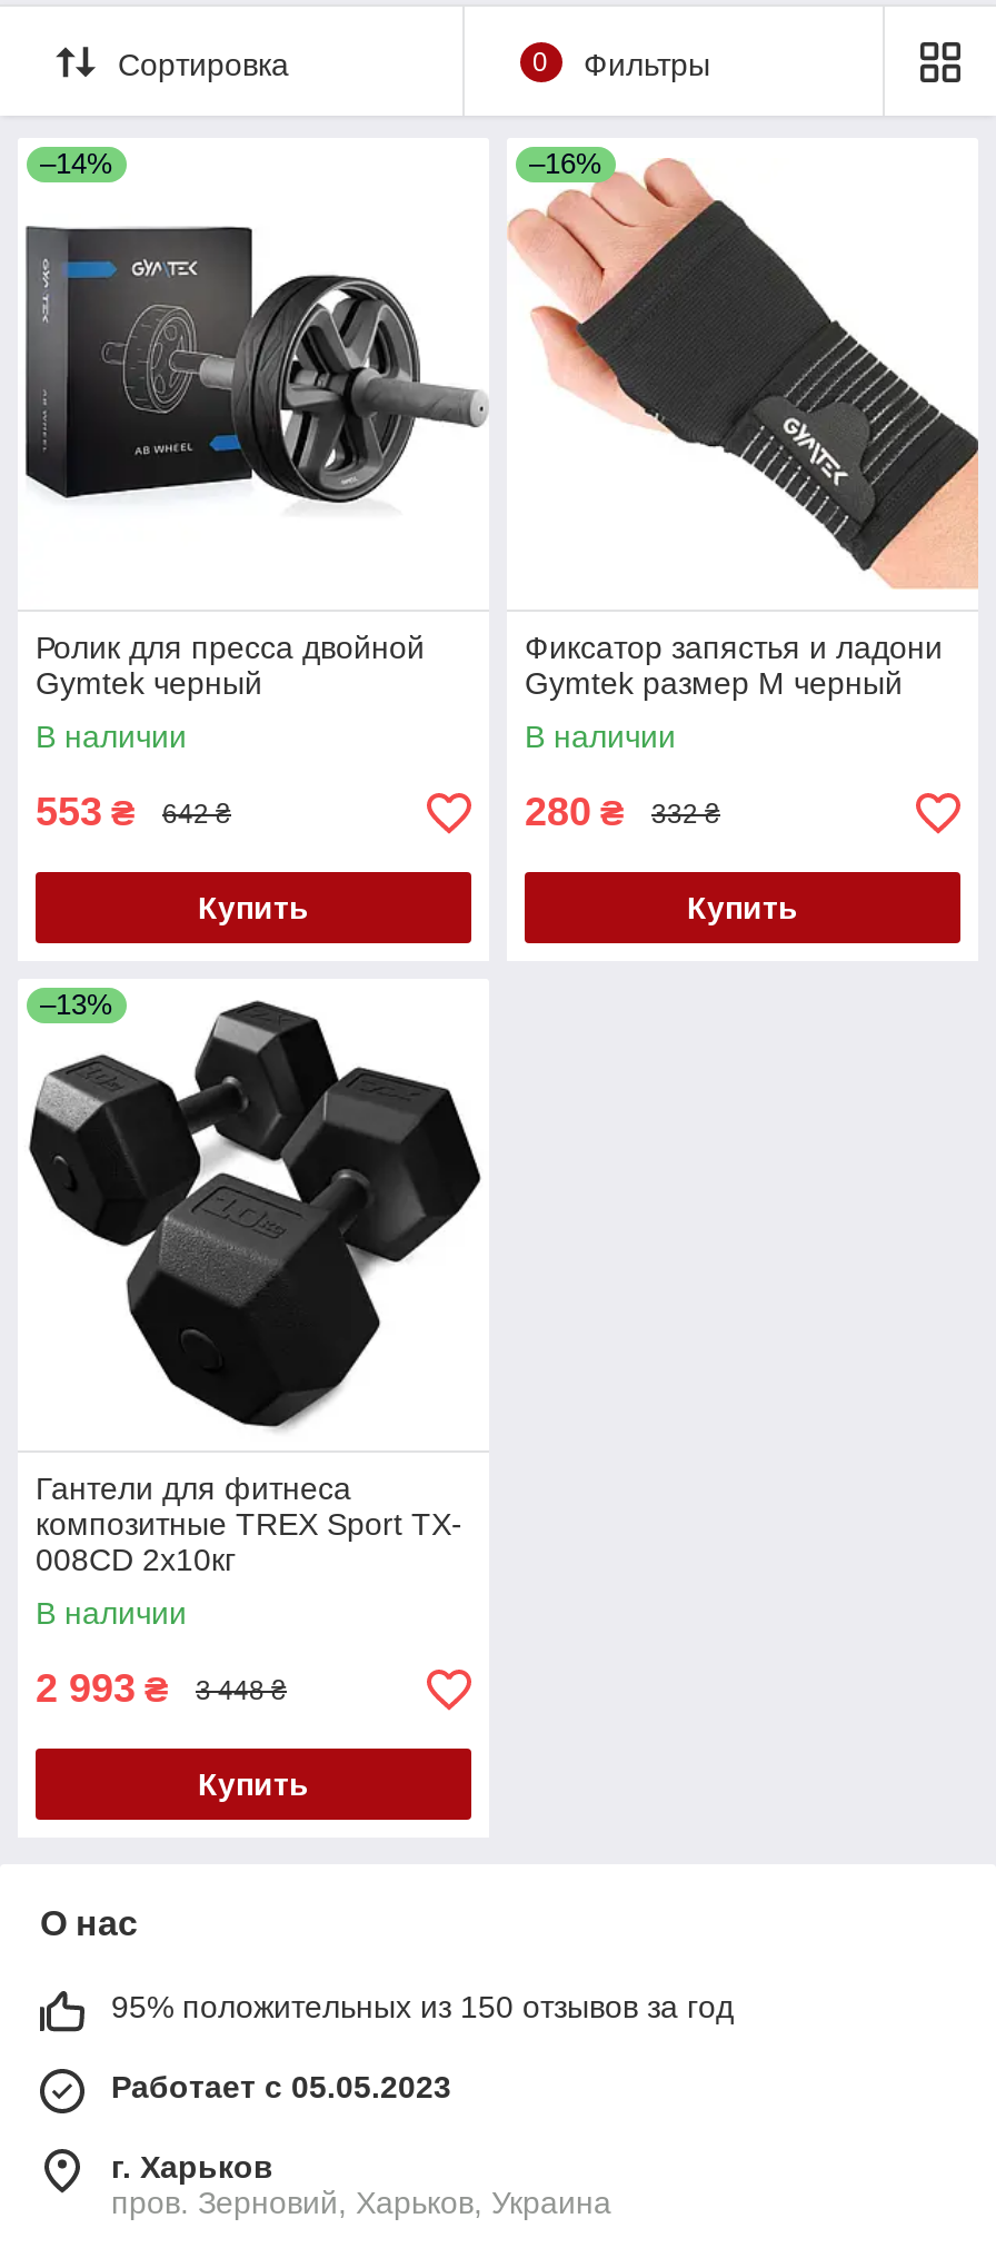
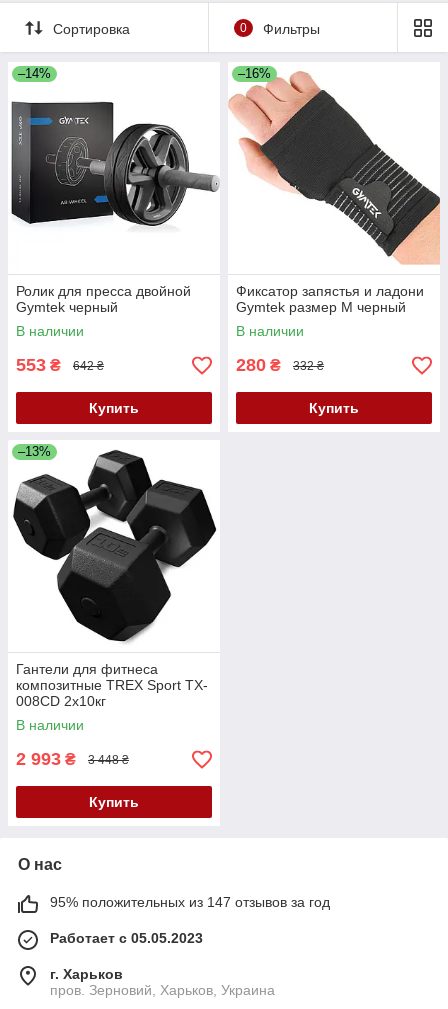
- 95% положительных из 150 отзывов за год
+ 95% положительных из 147 отзывов за год
